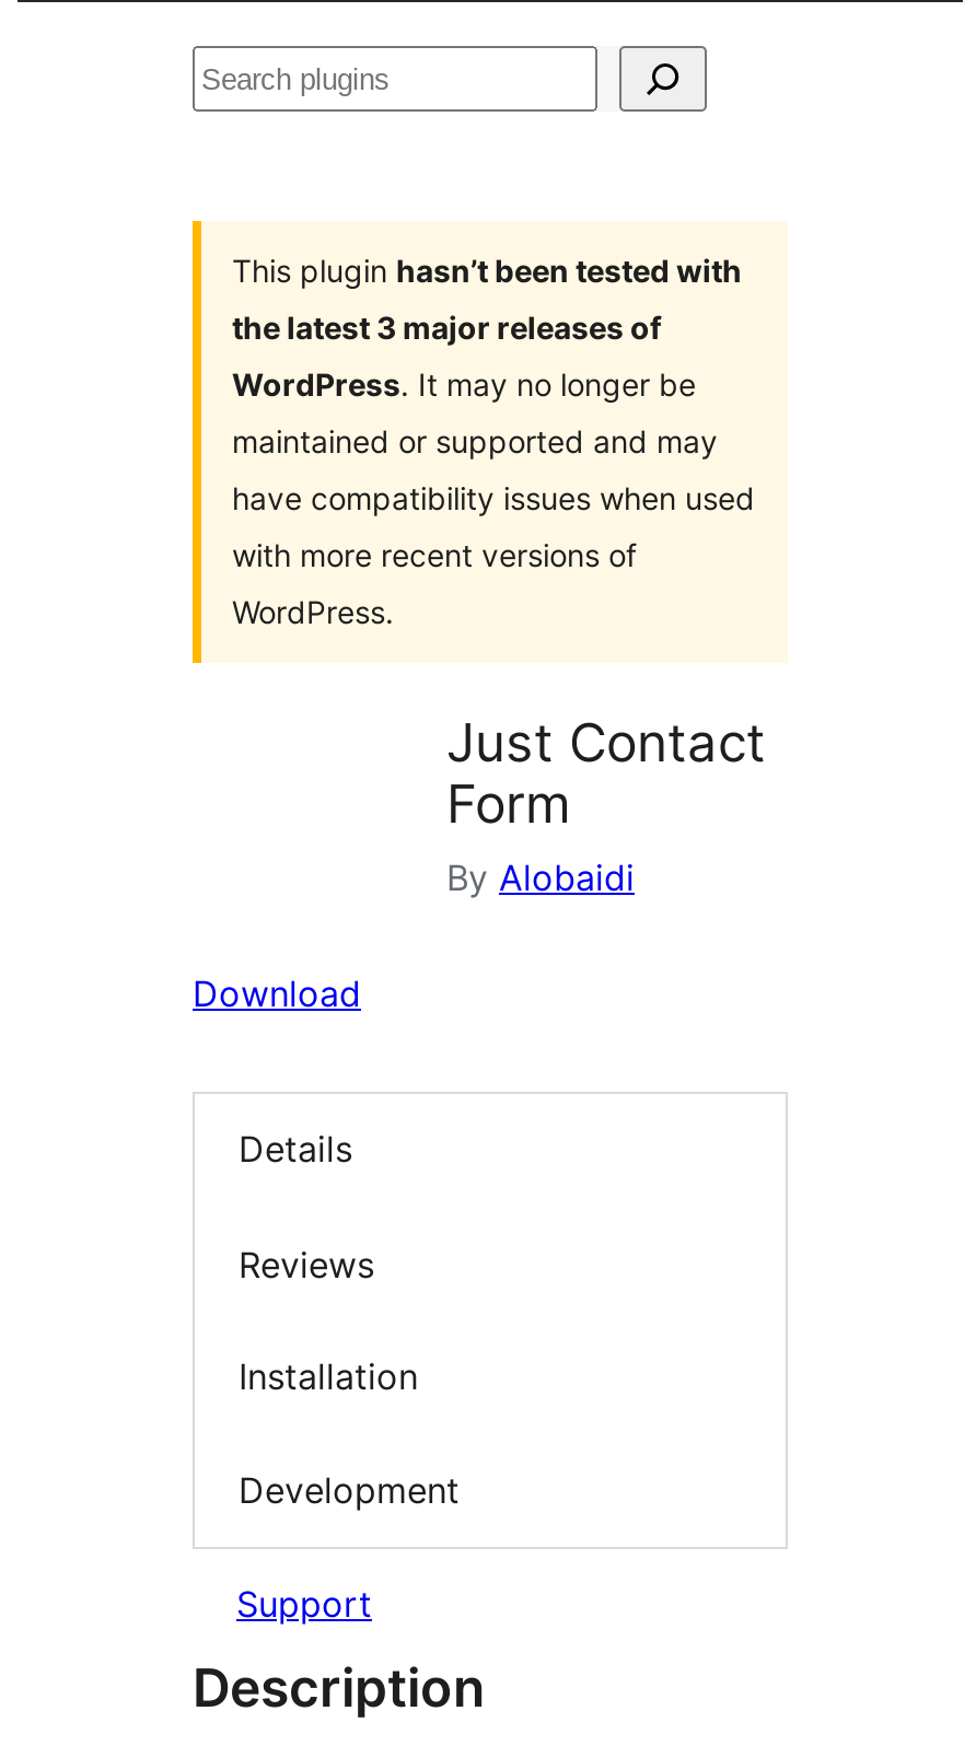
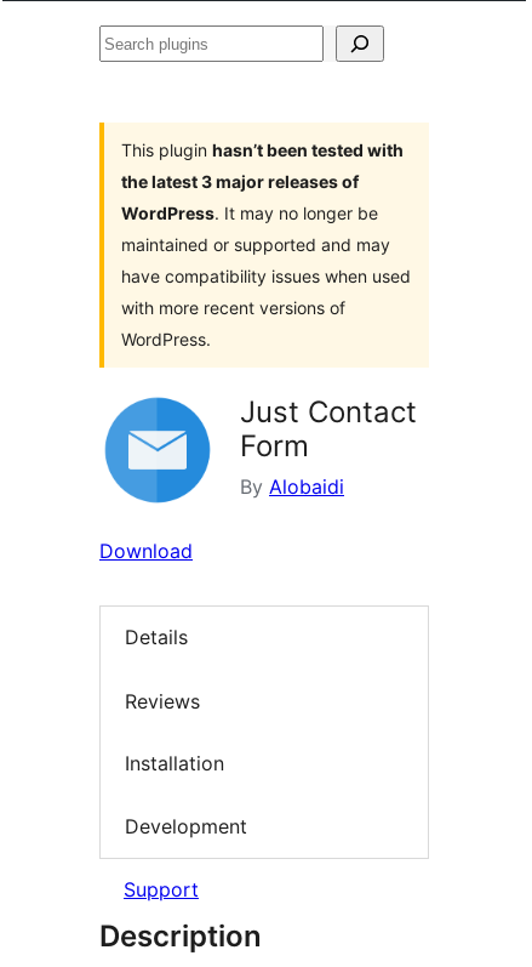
+ [image]
